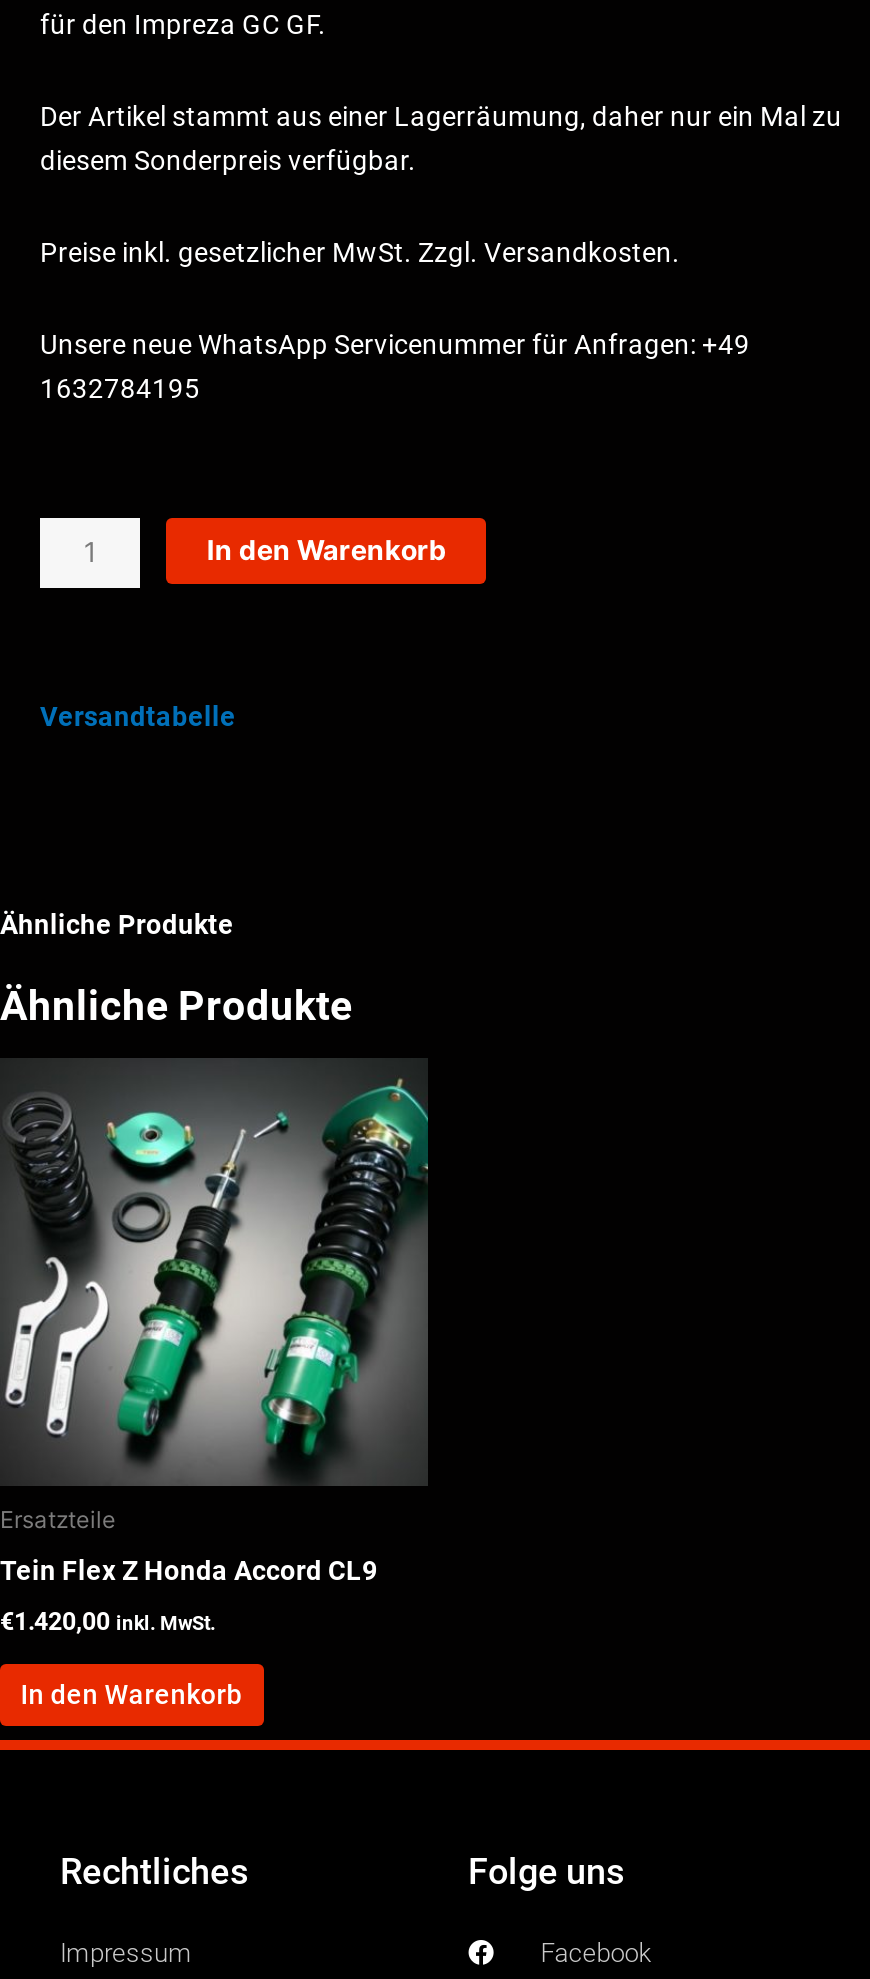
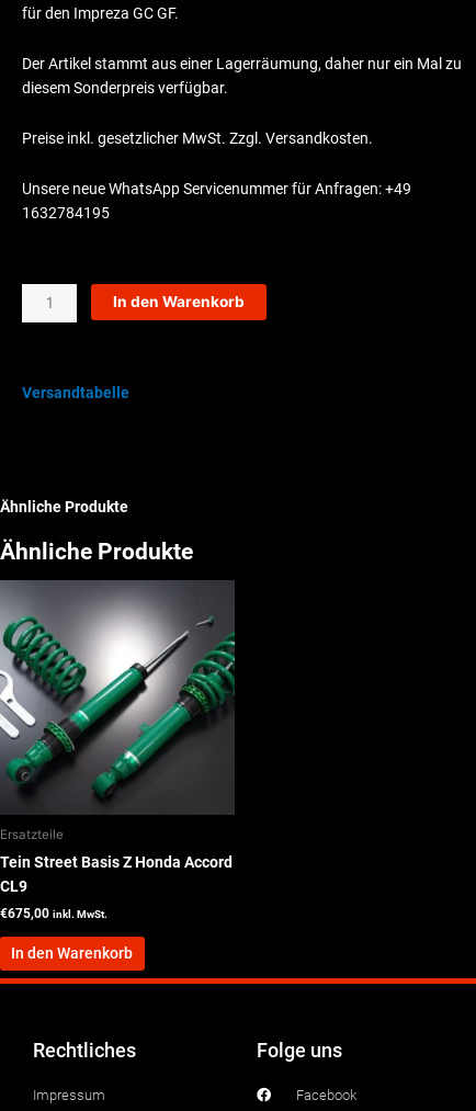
- [image]
- Tein Flex Z Honda Accord CL9
+ [image]
+ Tein Street Basis Z Honda Accord
+ CL9

- €1.420,00 inkl. MwSt.
+ €675,00 inkl. MwSt.
